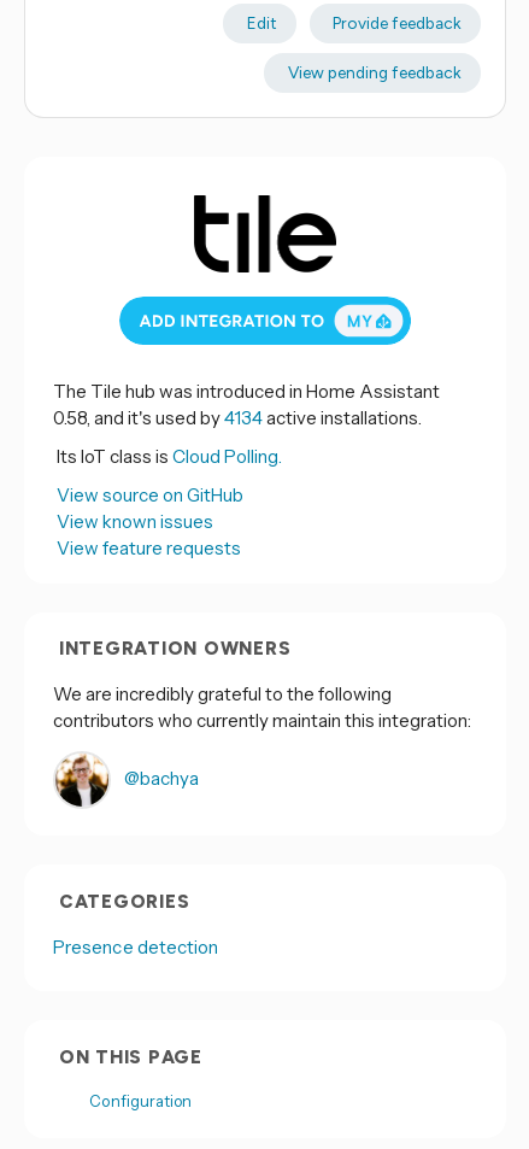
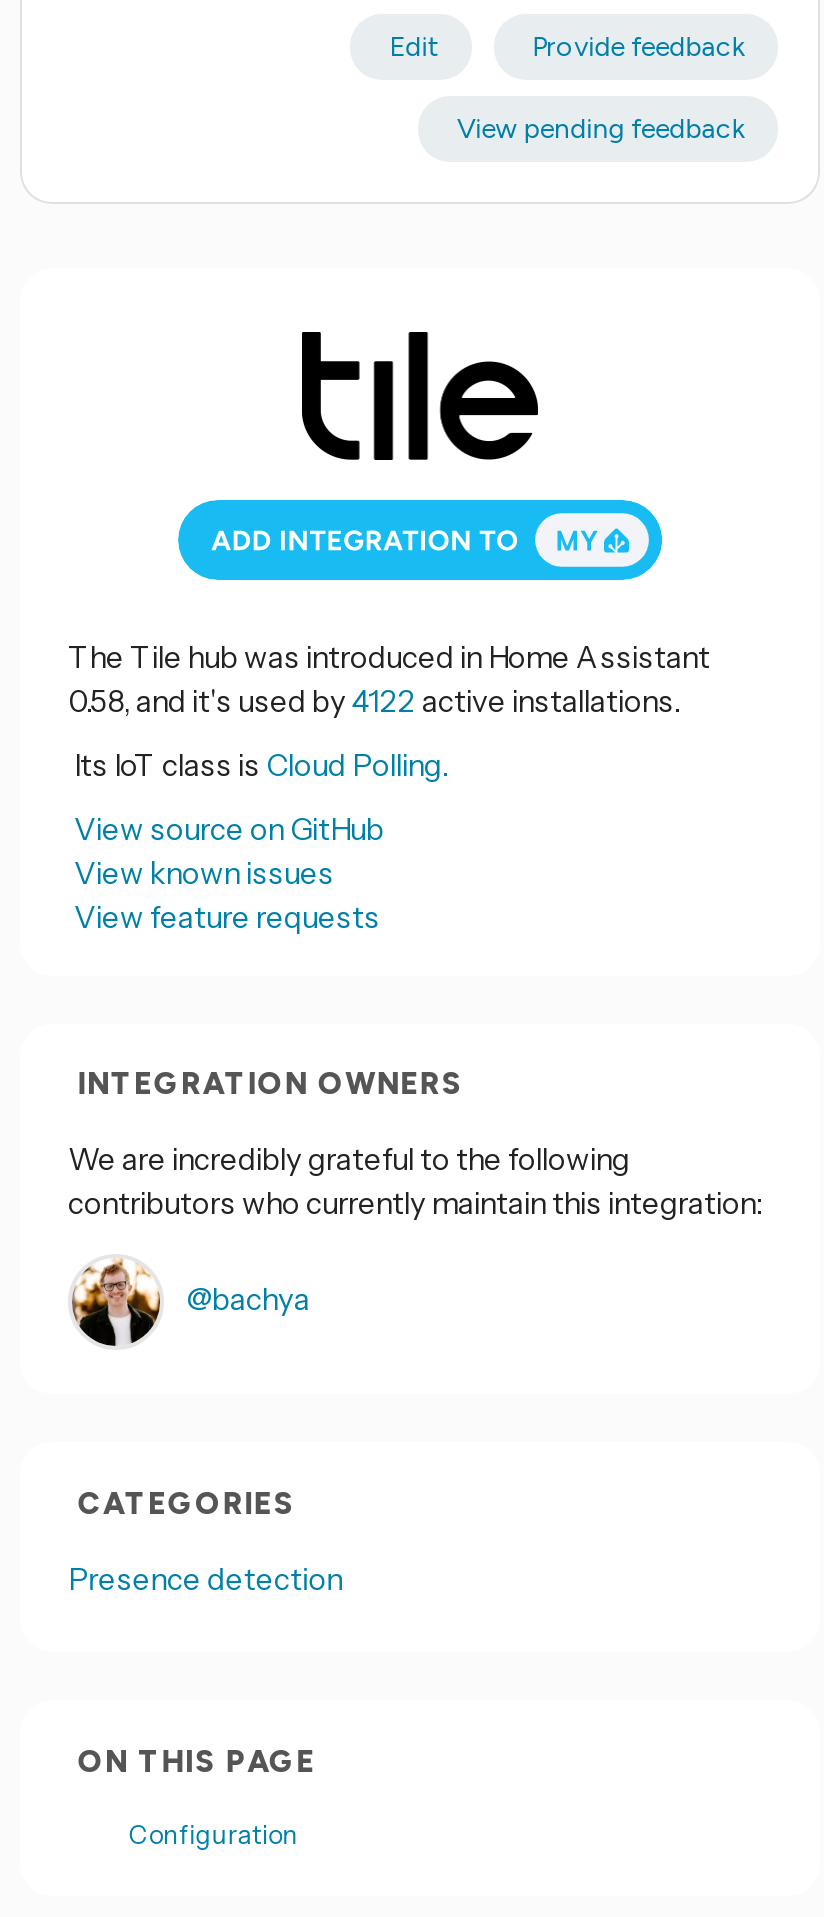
- 0.58, and it's used by 4134 active installations.
+ 0.58, and it's used by 4122 active installations.
